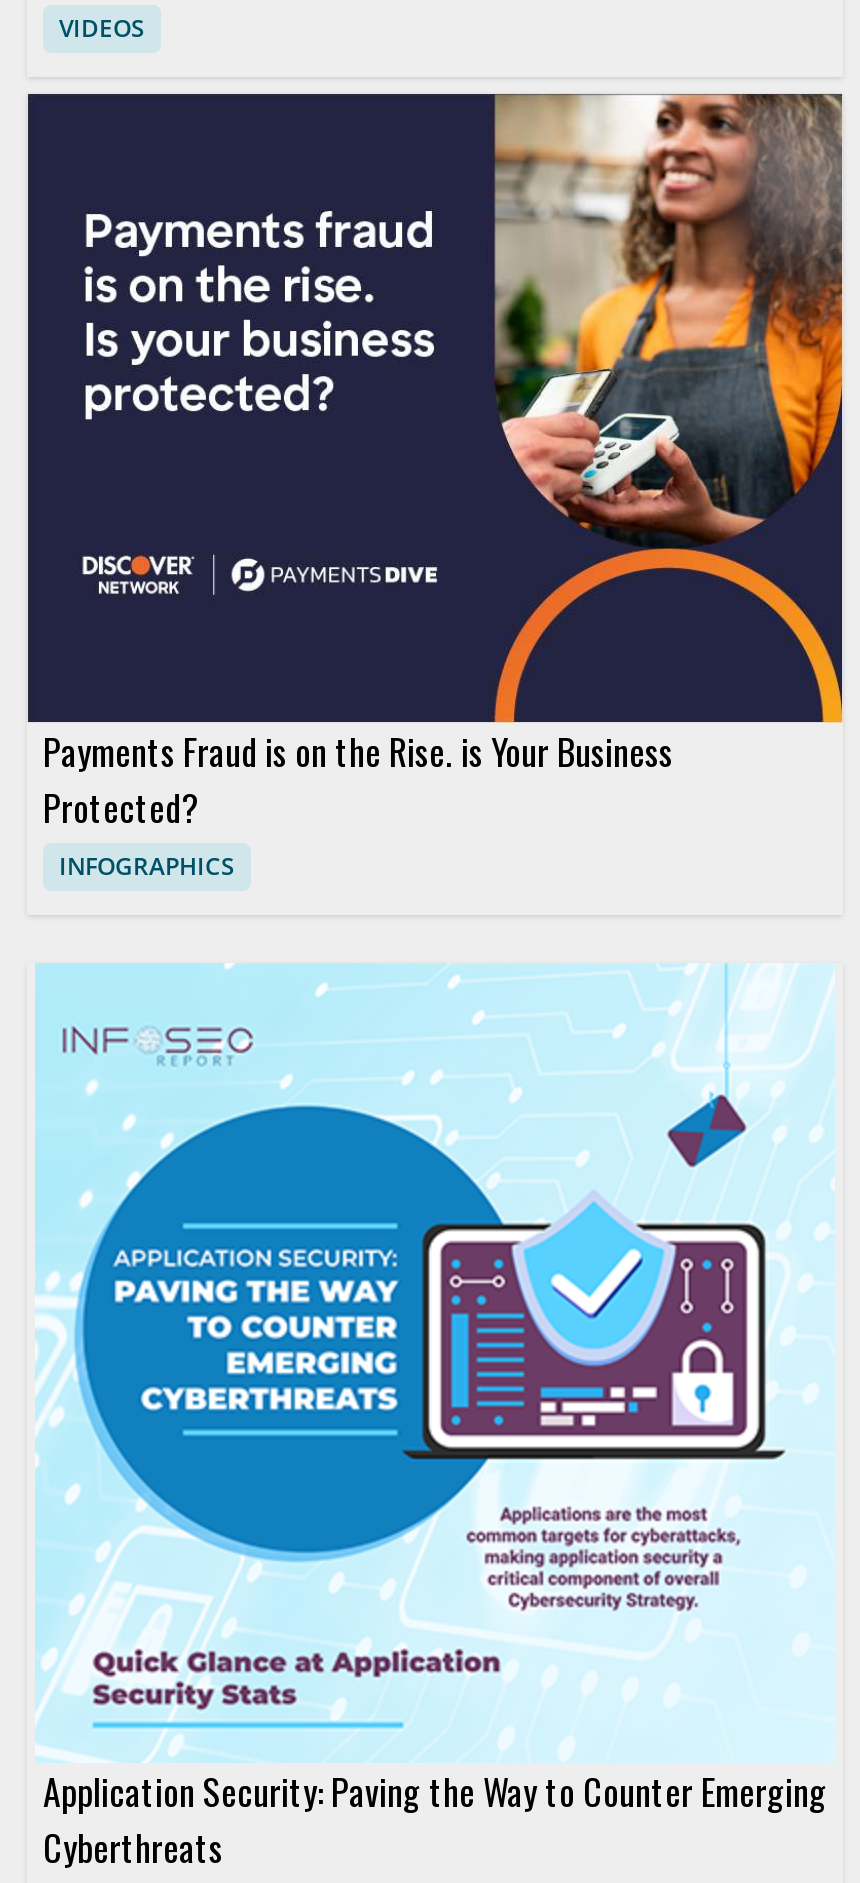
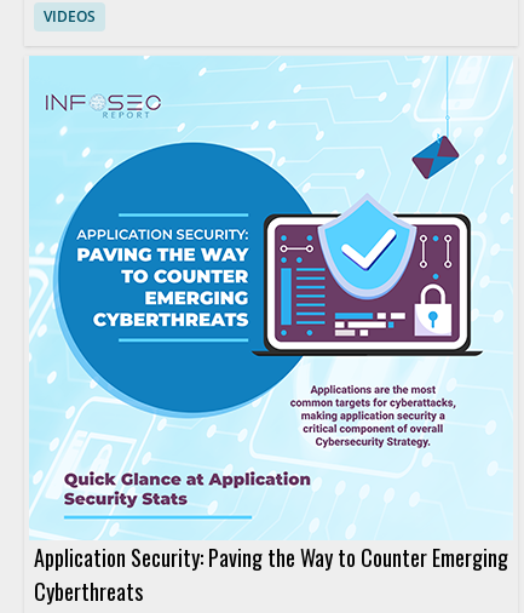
- [image]
- Payments Fraud is on the Rise. is Your Business
- Protected?
- INFOGRAPHICS
